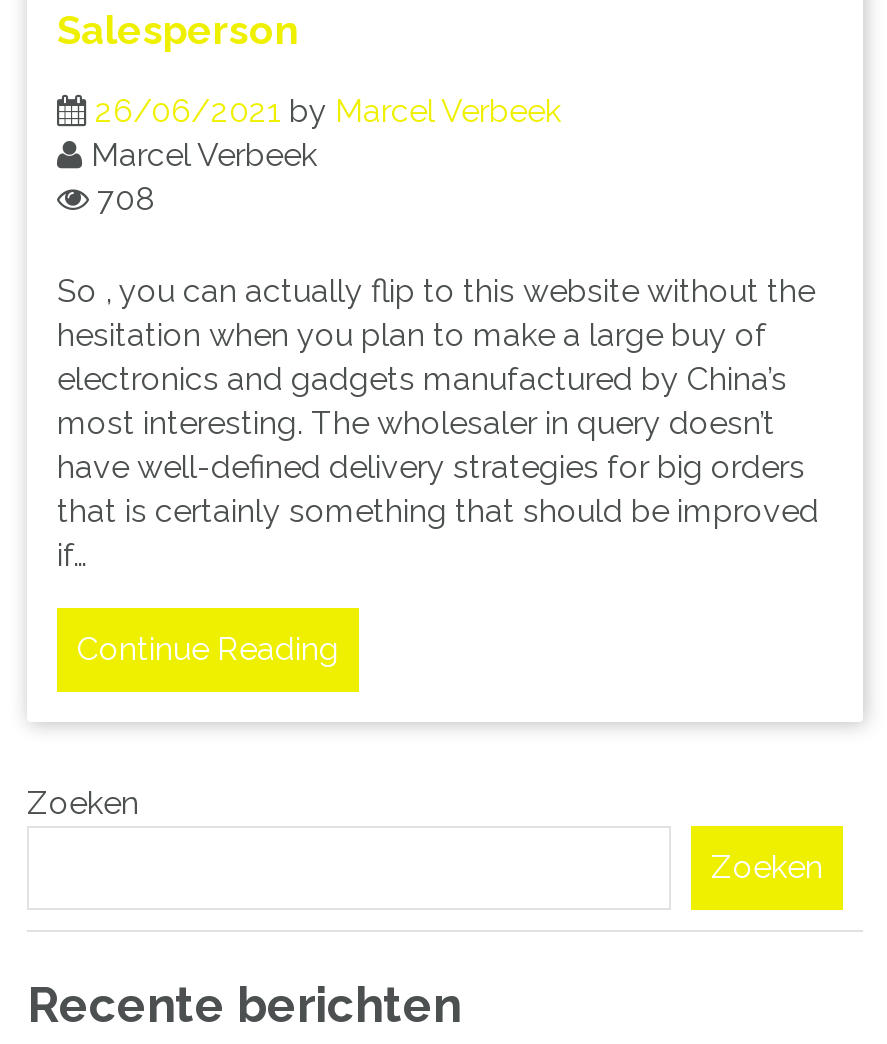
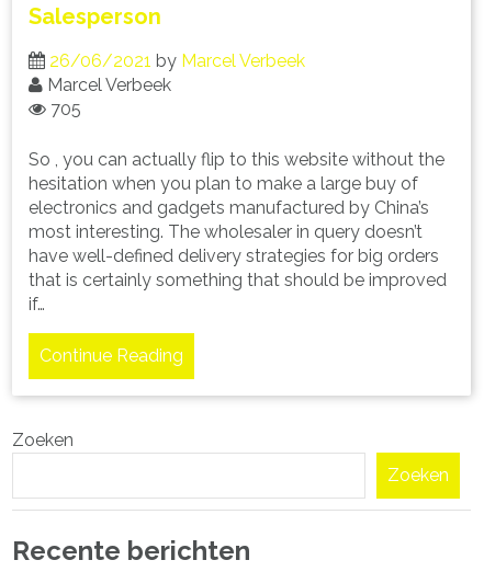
- 708
+ 705
